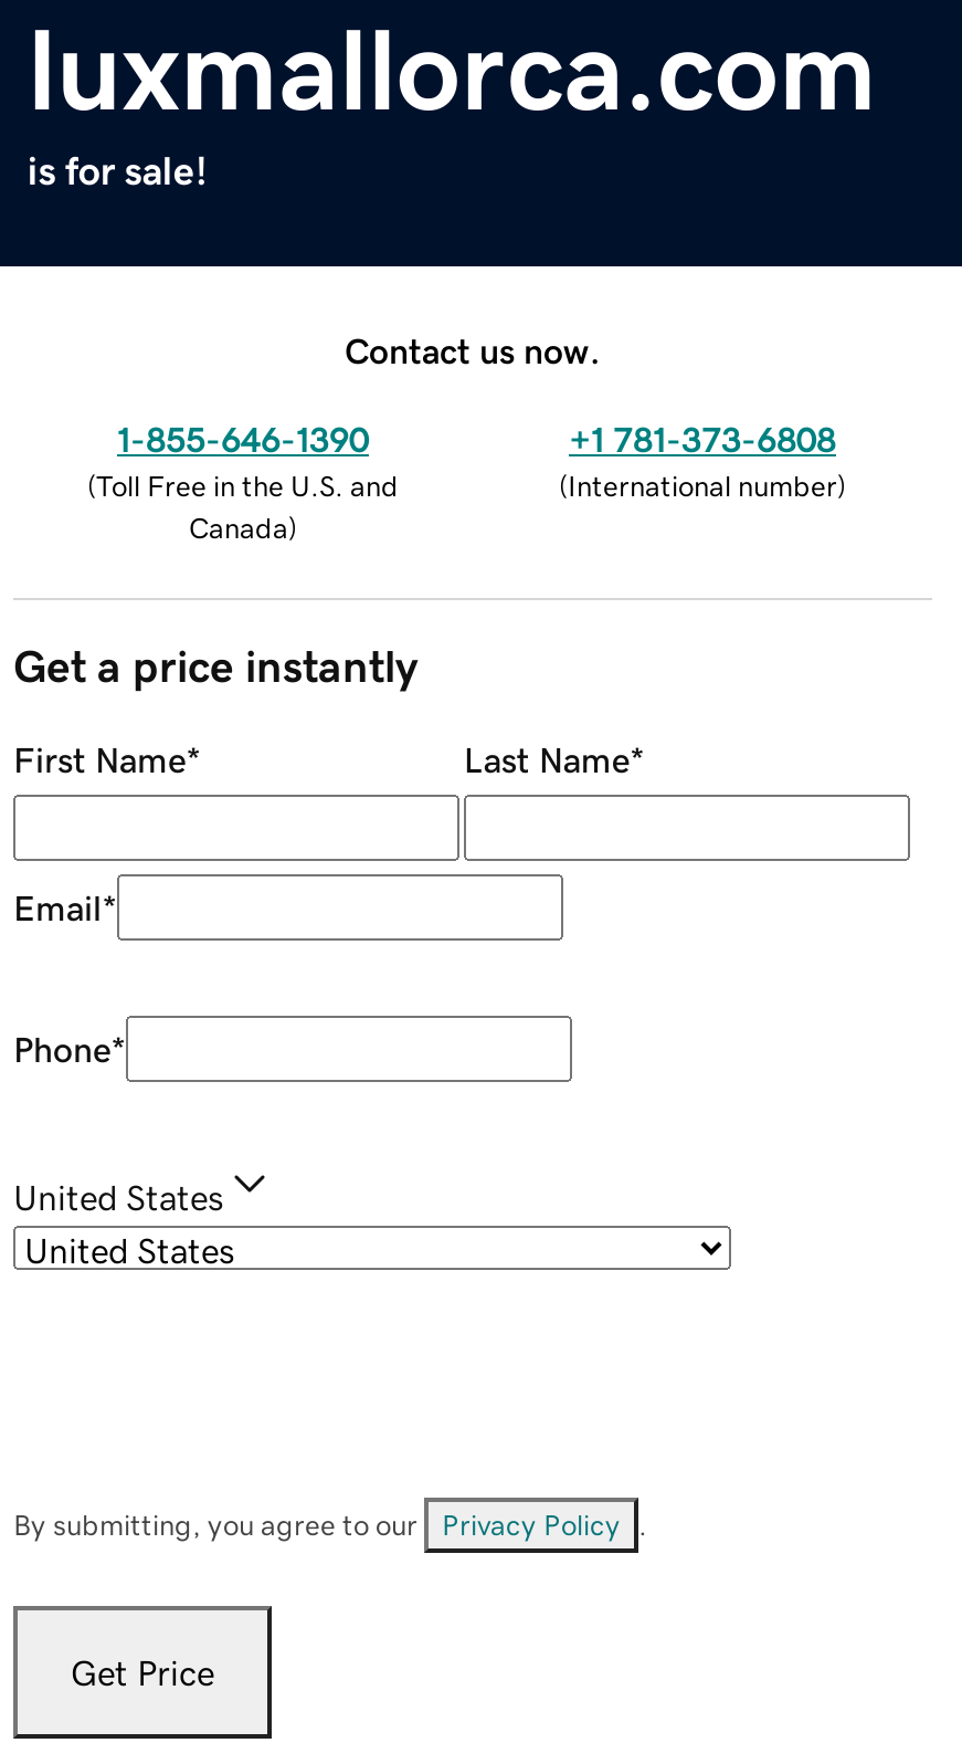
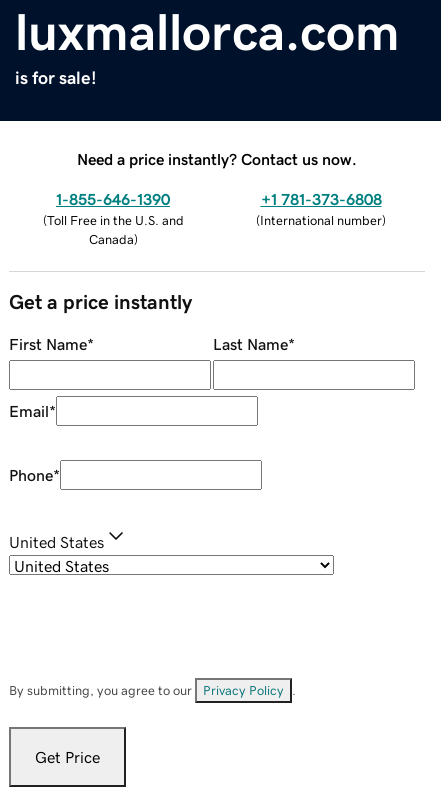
- Contact us now.
+ Need a price instantly? Contact us now.
